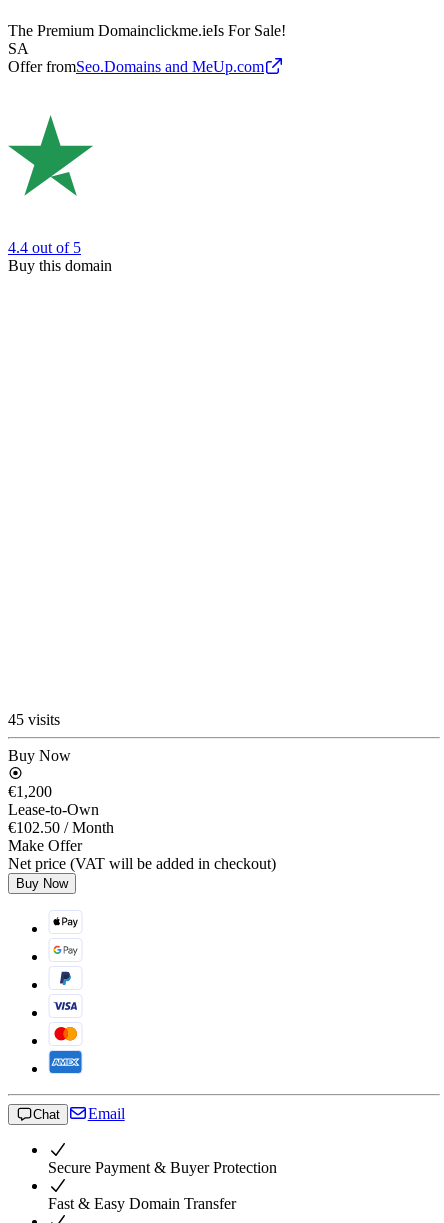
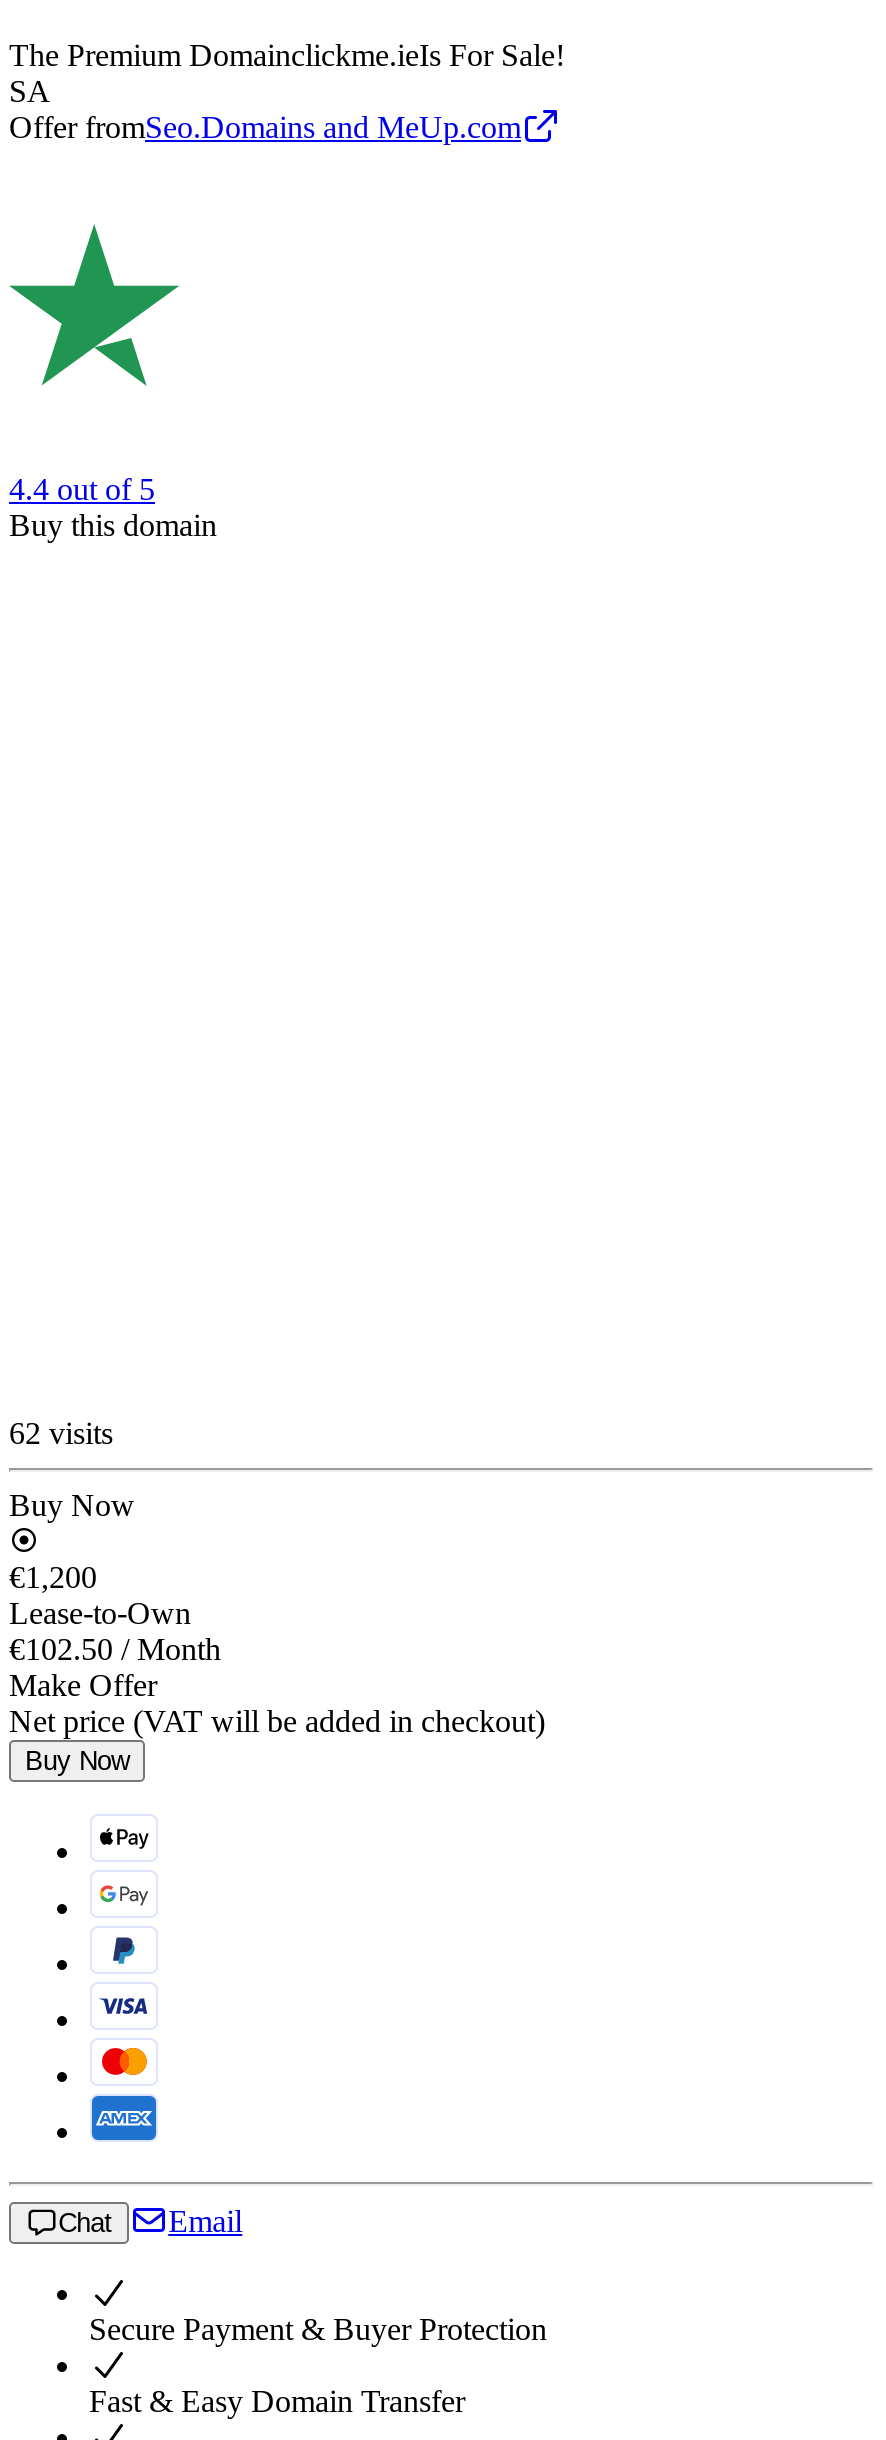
- 45 visits
+ 62 visits
